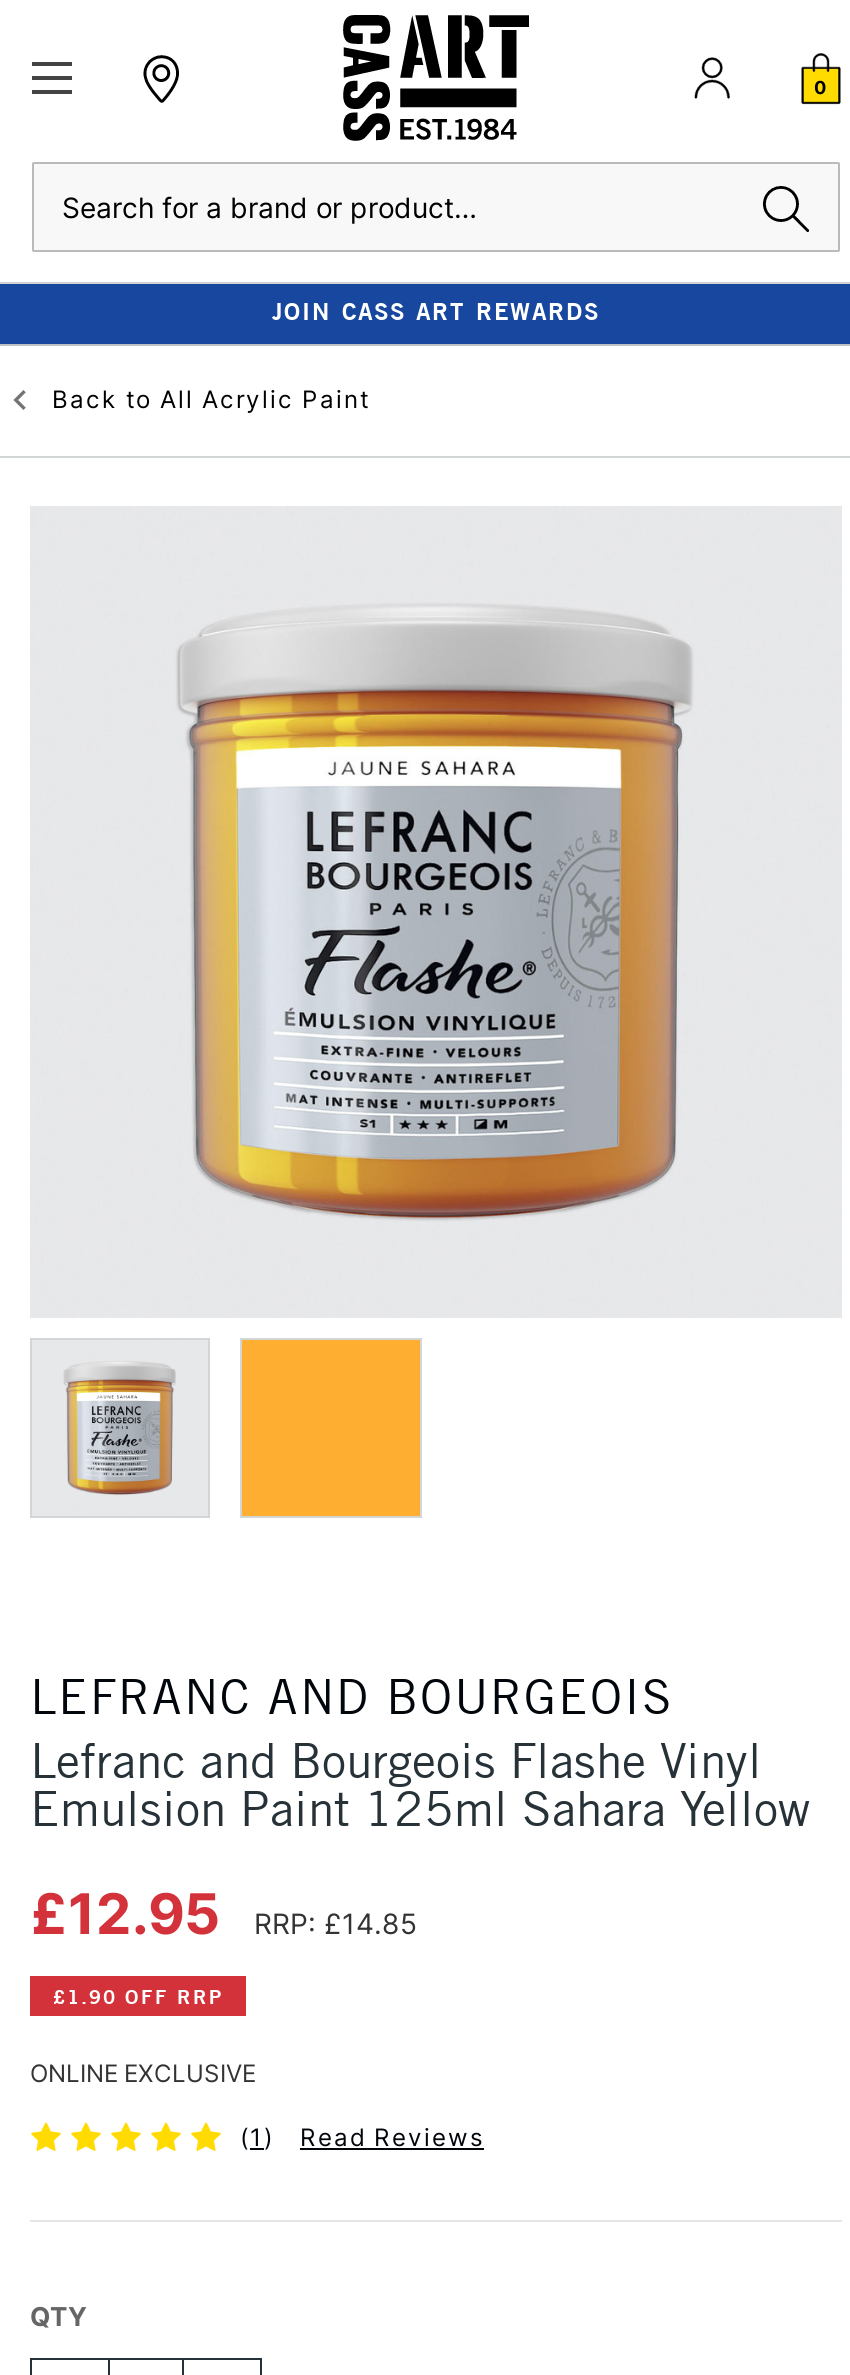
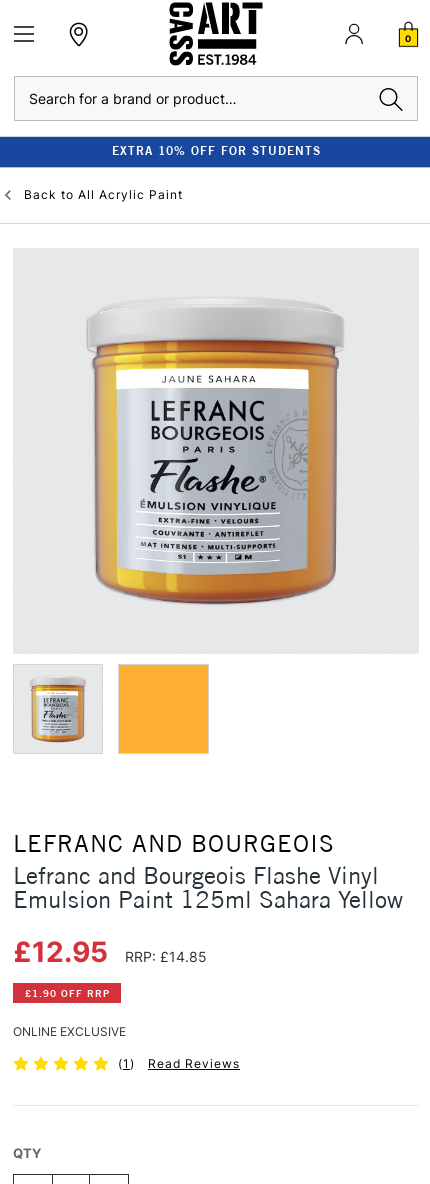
- JOIN CASS ART REWARDS
+ EXTRA 10% OFF FOR STUDENTS
